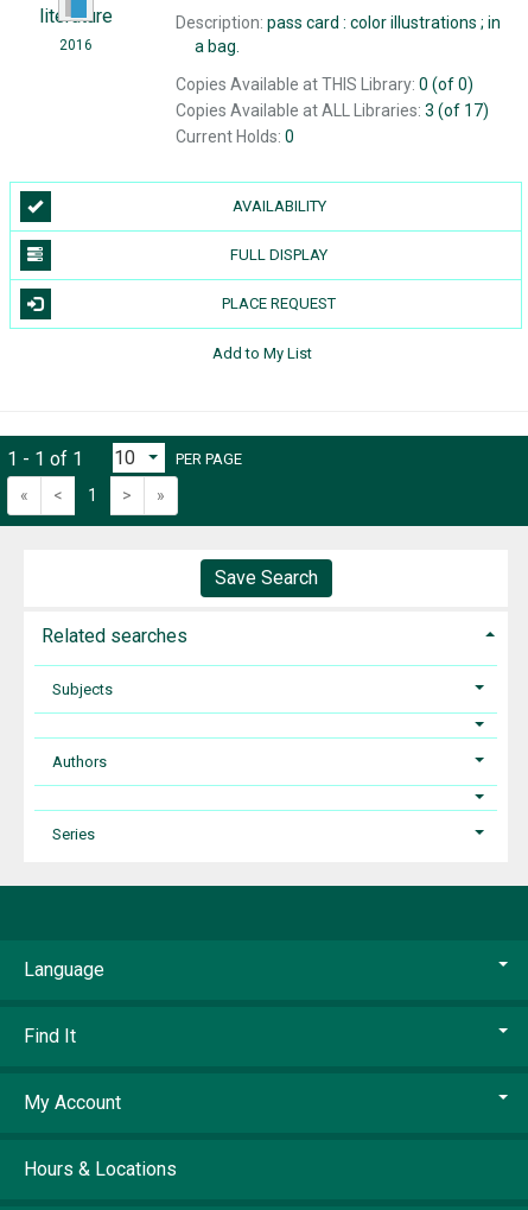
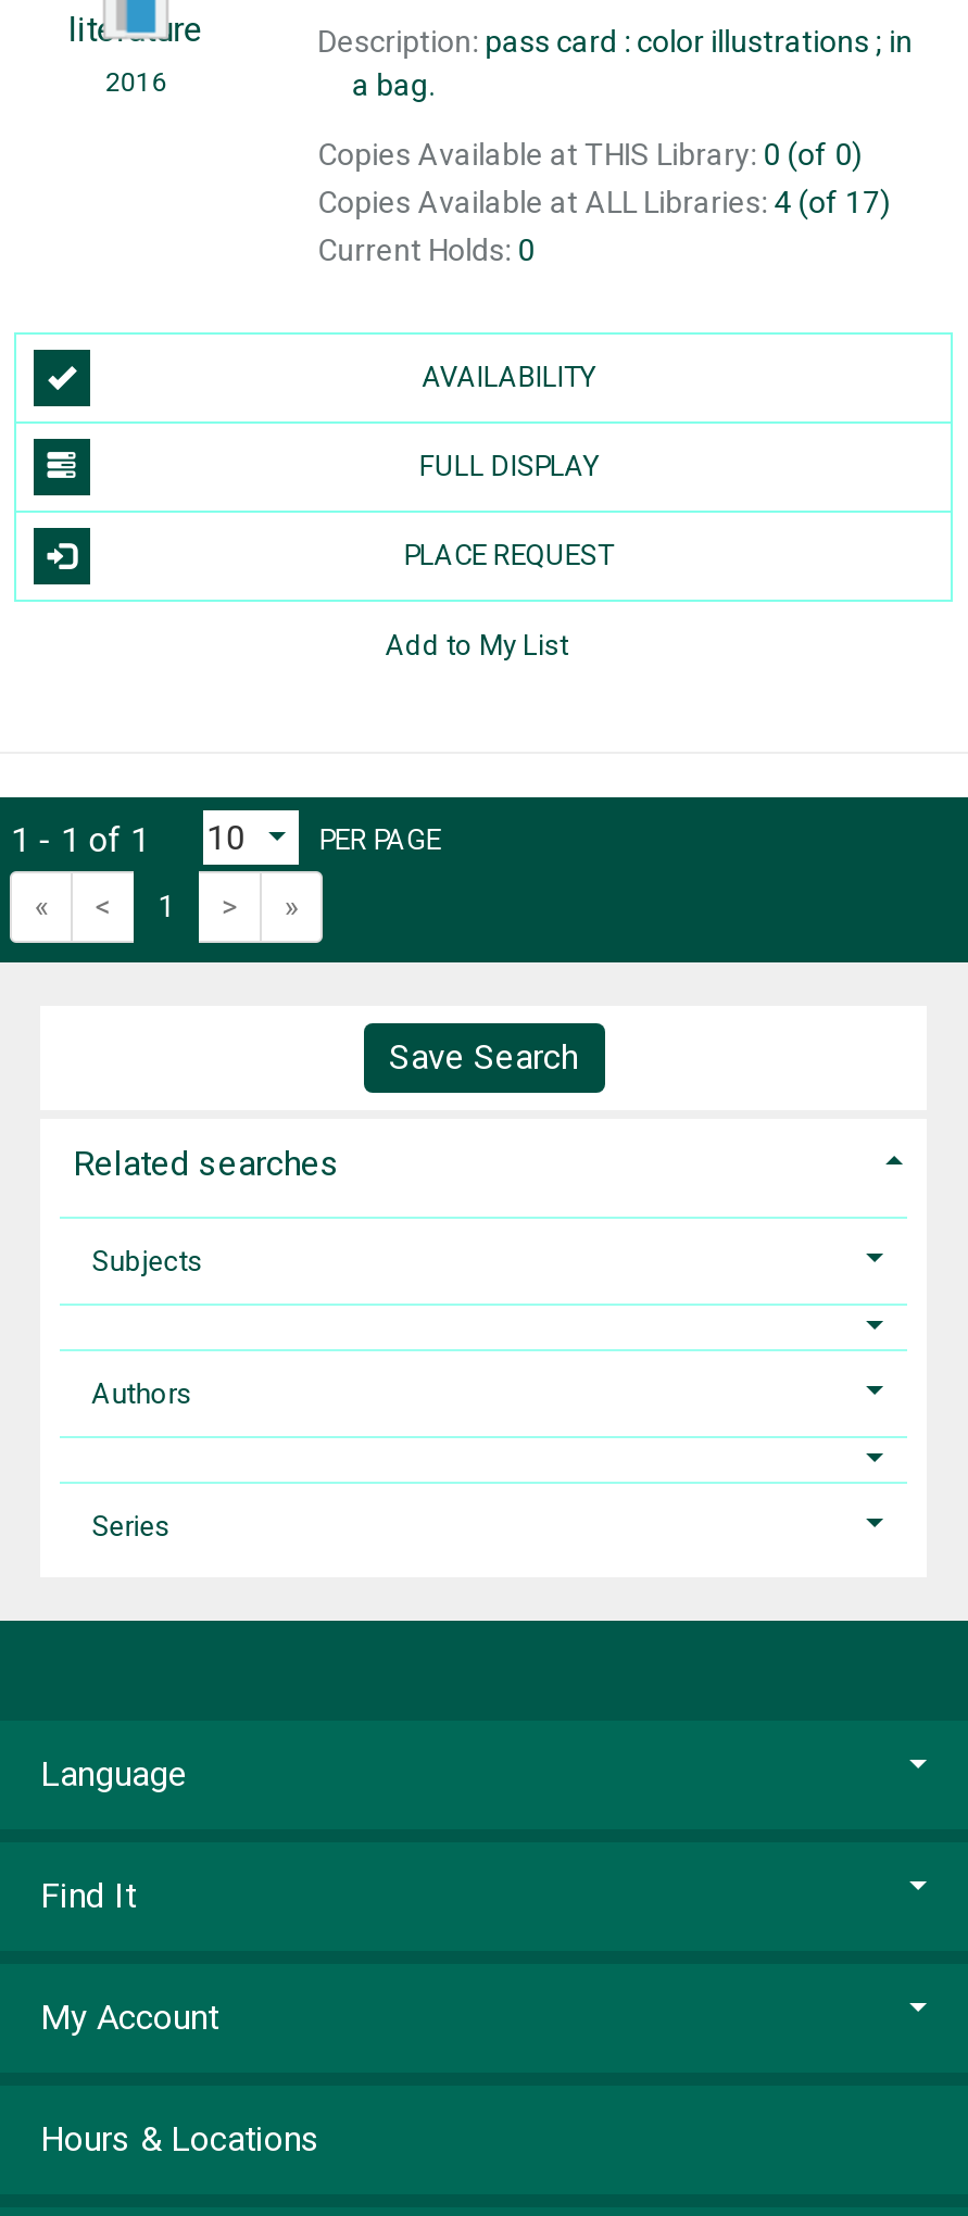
- Copies Available at ALL Libraries: 3 (of 17)
+ Copies Available at ALL Libraries: 4 (of 17)
